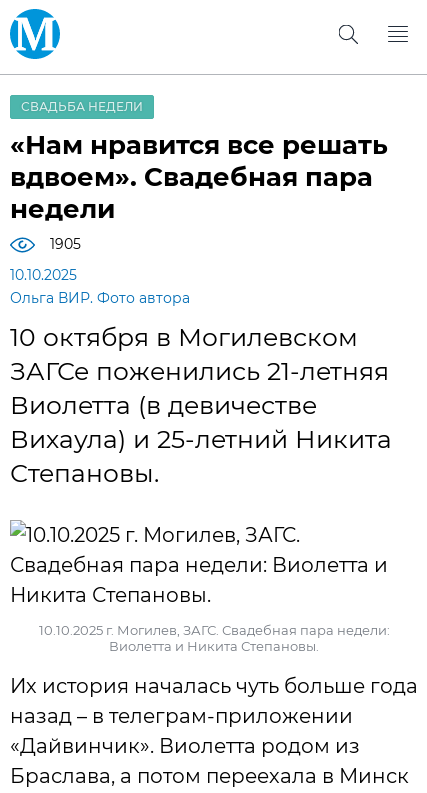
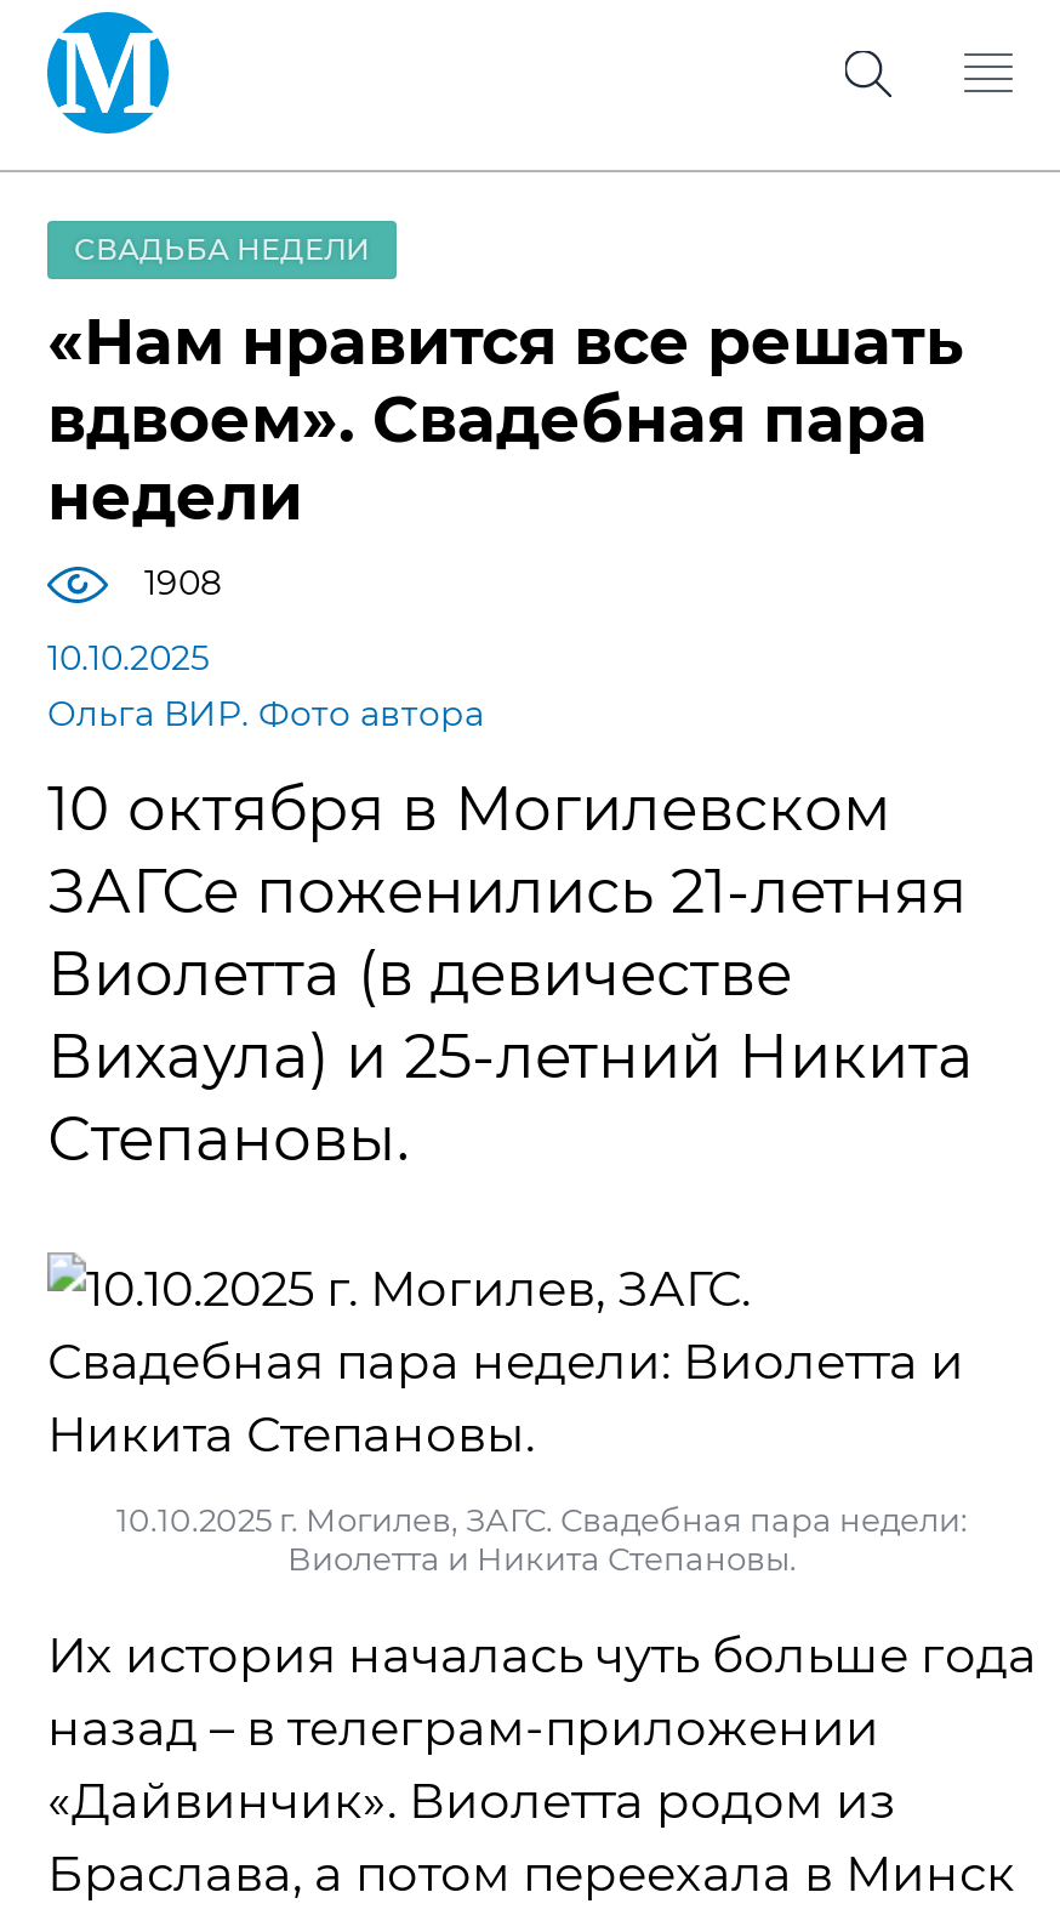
- 1905
+ 1908
